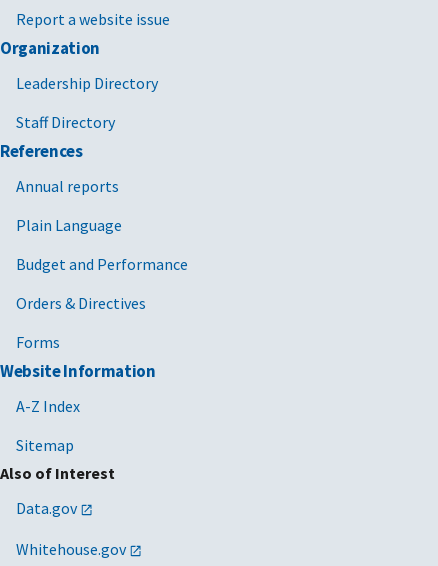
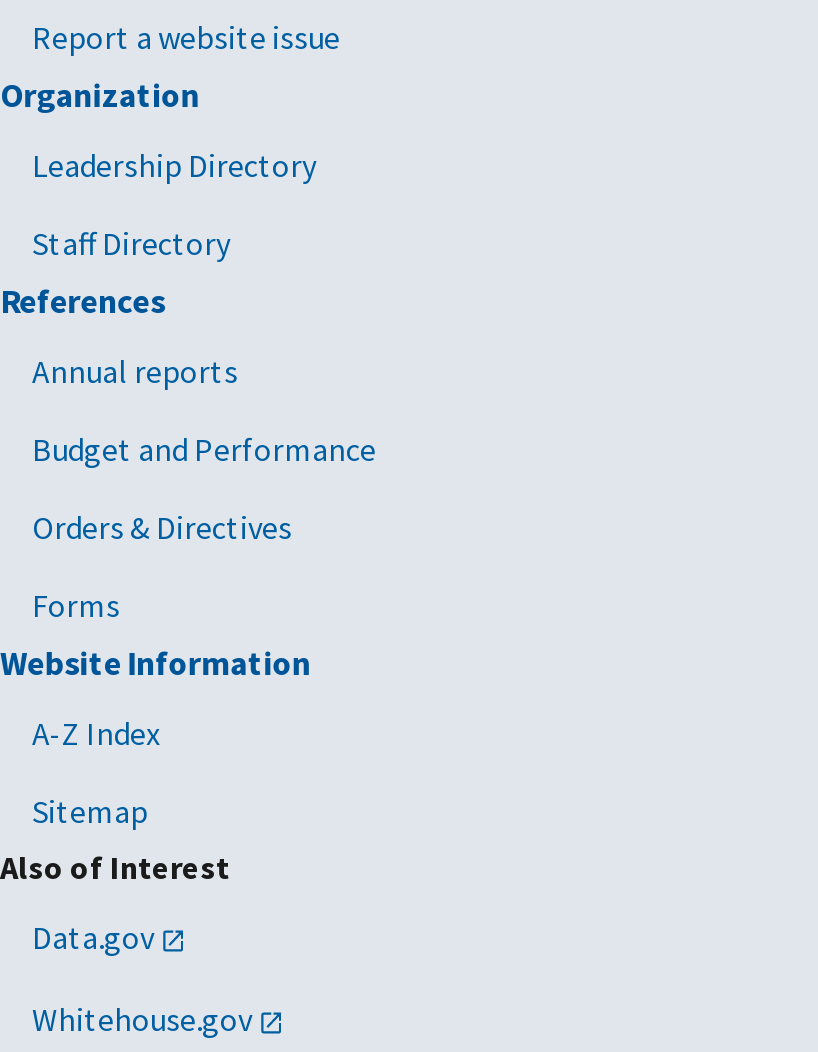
- Plain Language
